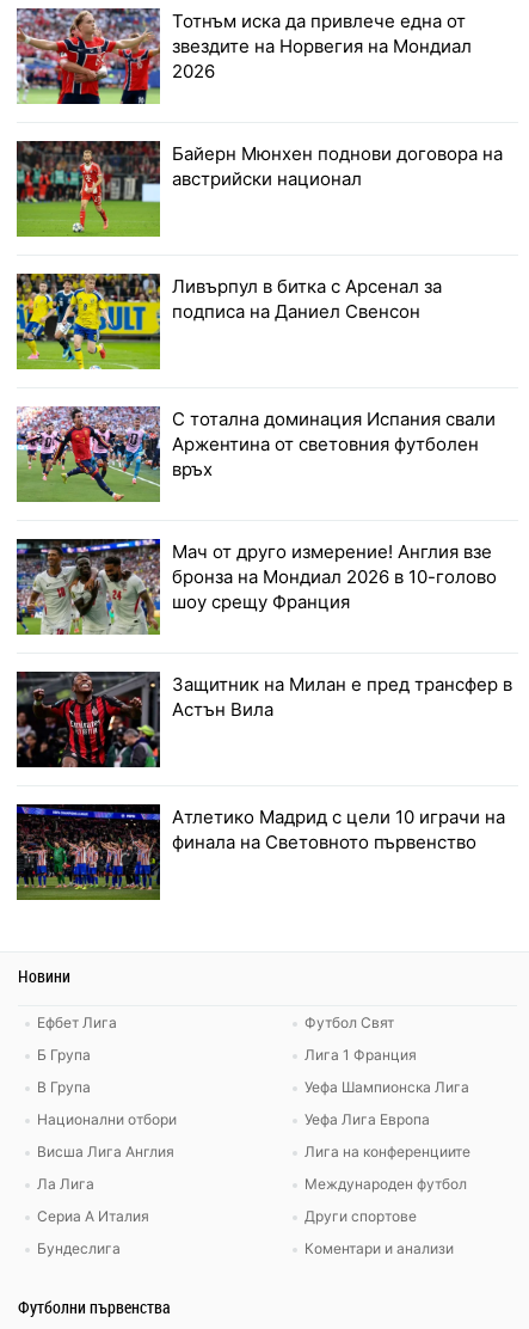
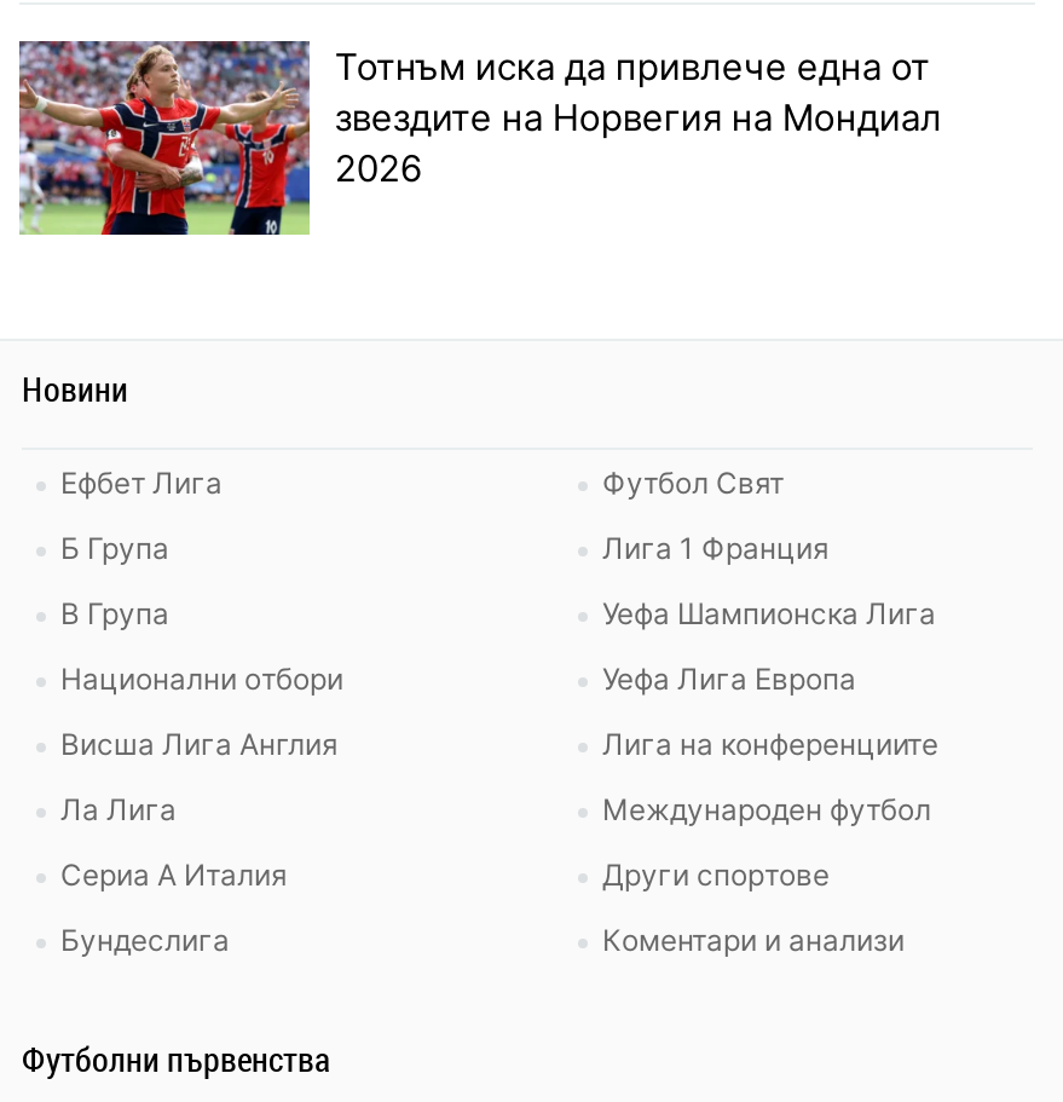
- [image]
- Байерн Мюнхен поднови договора на
- австрийски национал

- [image]
- Ливърпул в битка с Арсенал за
- подписа на Даниел Свенсон

- [image]
- С тотална доминация Испания свали
- Аржентина от световния футболен
- връх

- [image]
- Мач от друго измерение! Англия взе
- бронза на Мондиал 2026 в 10-голово
- шоу срещу Франция

- [image]
- Защитник на Милан е пред трансфер в
- Астън Вила

- [image]
- Атлетико Мадрид с цели 10 играчи на
- финала на Световното първенство
